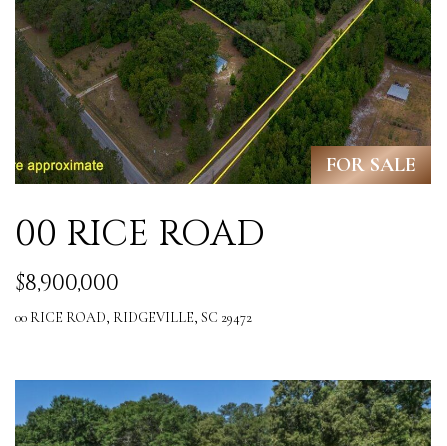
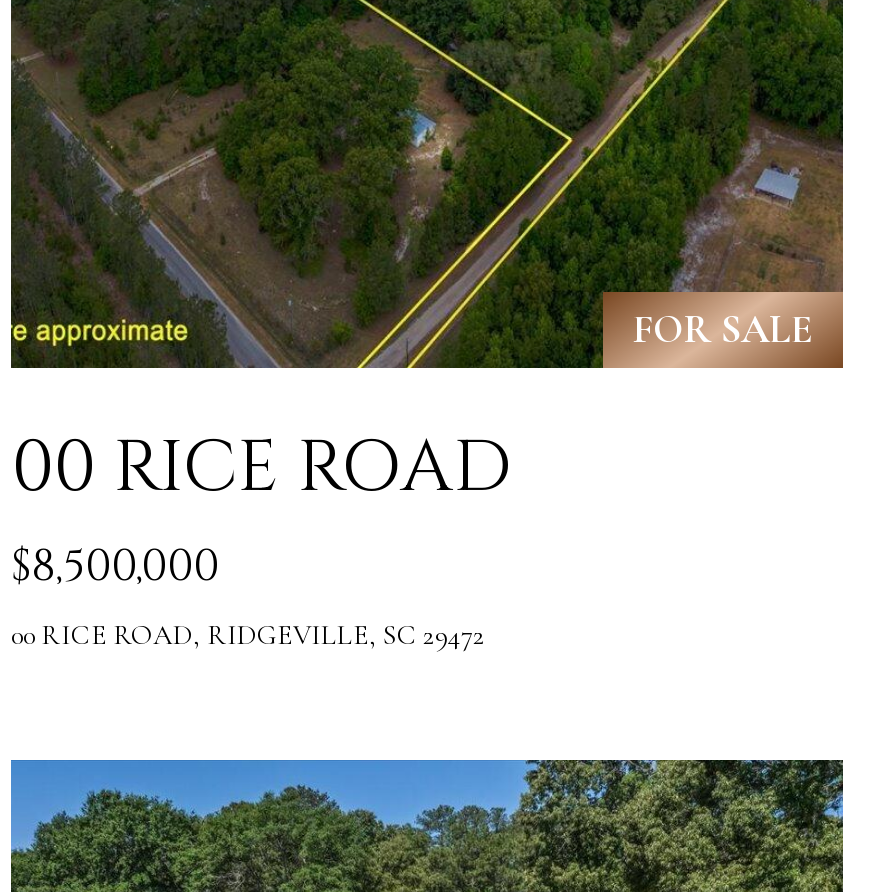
- $8,900,000
+ $8,500,000
